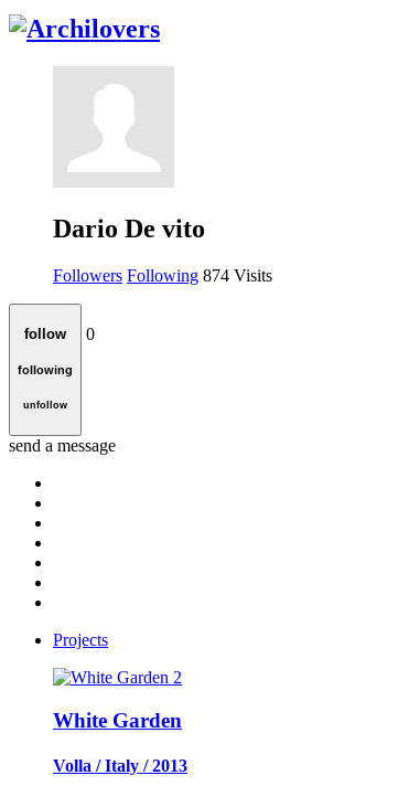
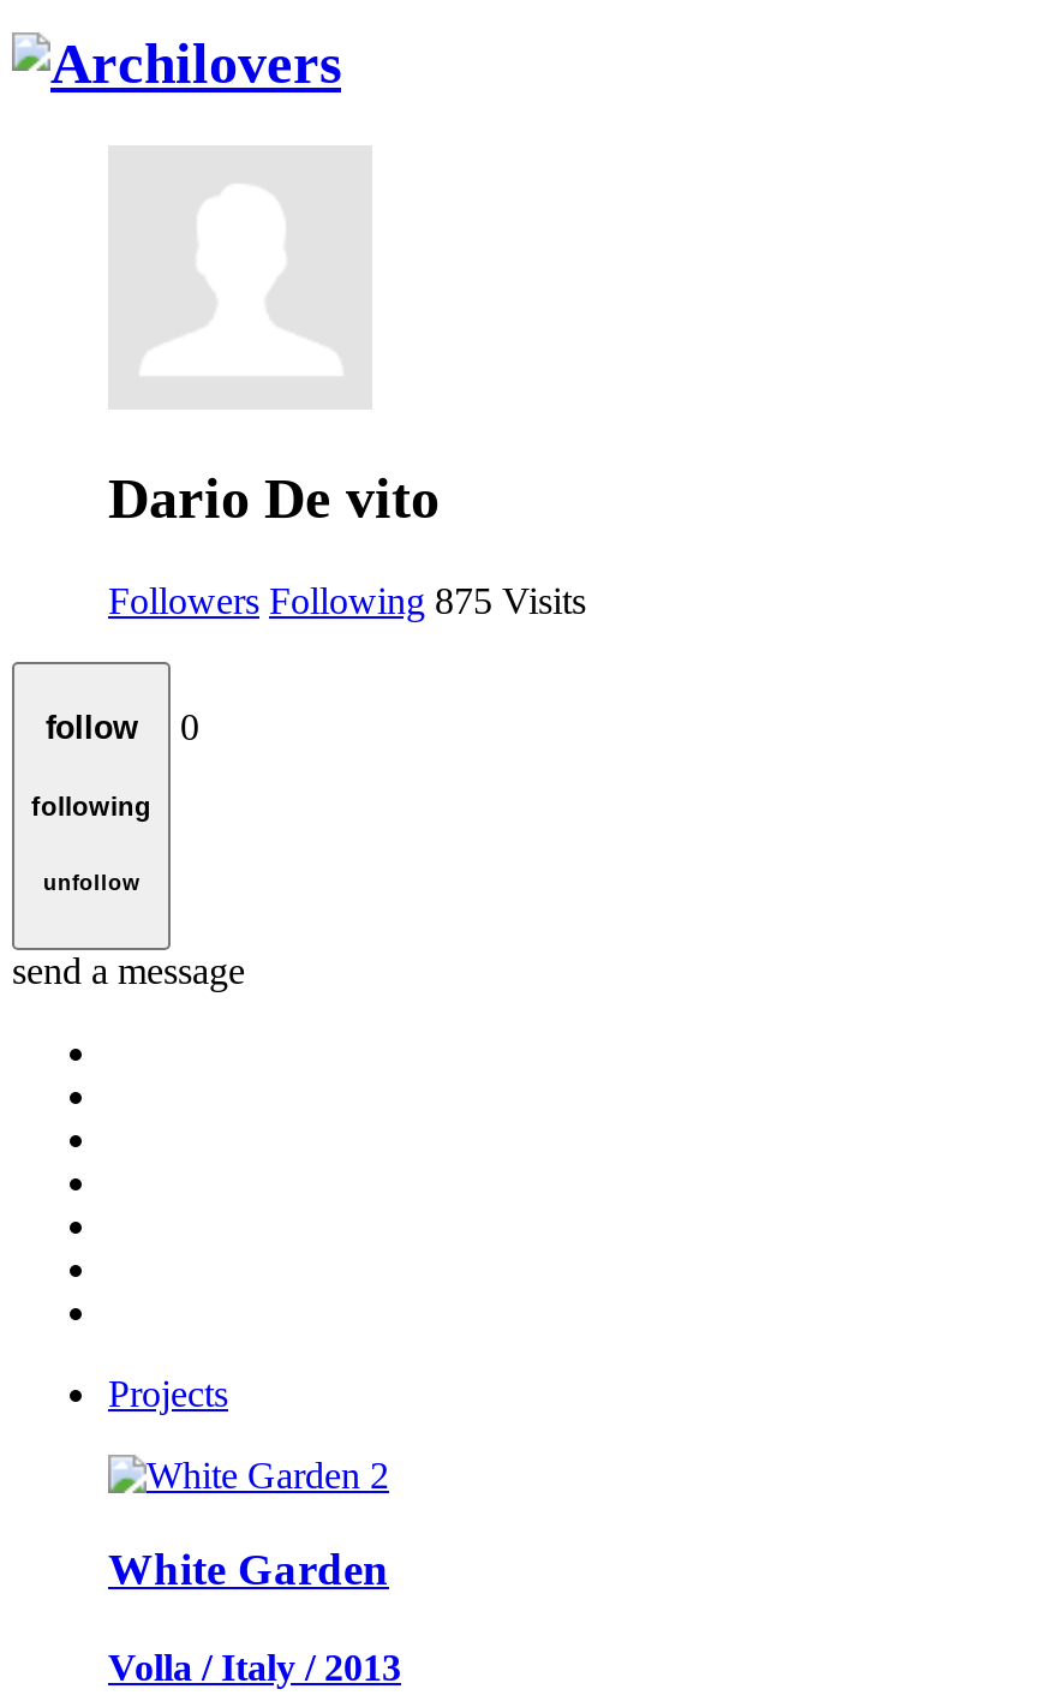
- Followers Following 874 Visits
+ Followers Following 875 Visits
